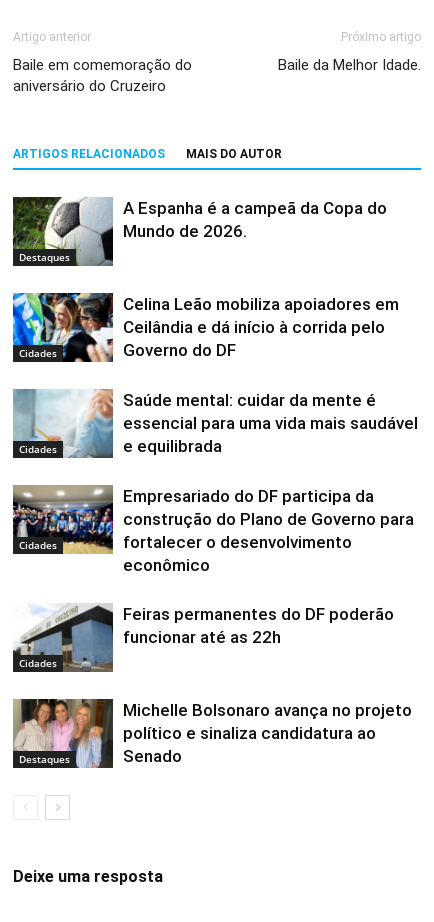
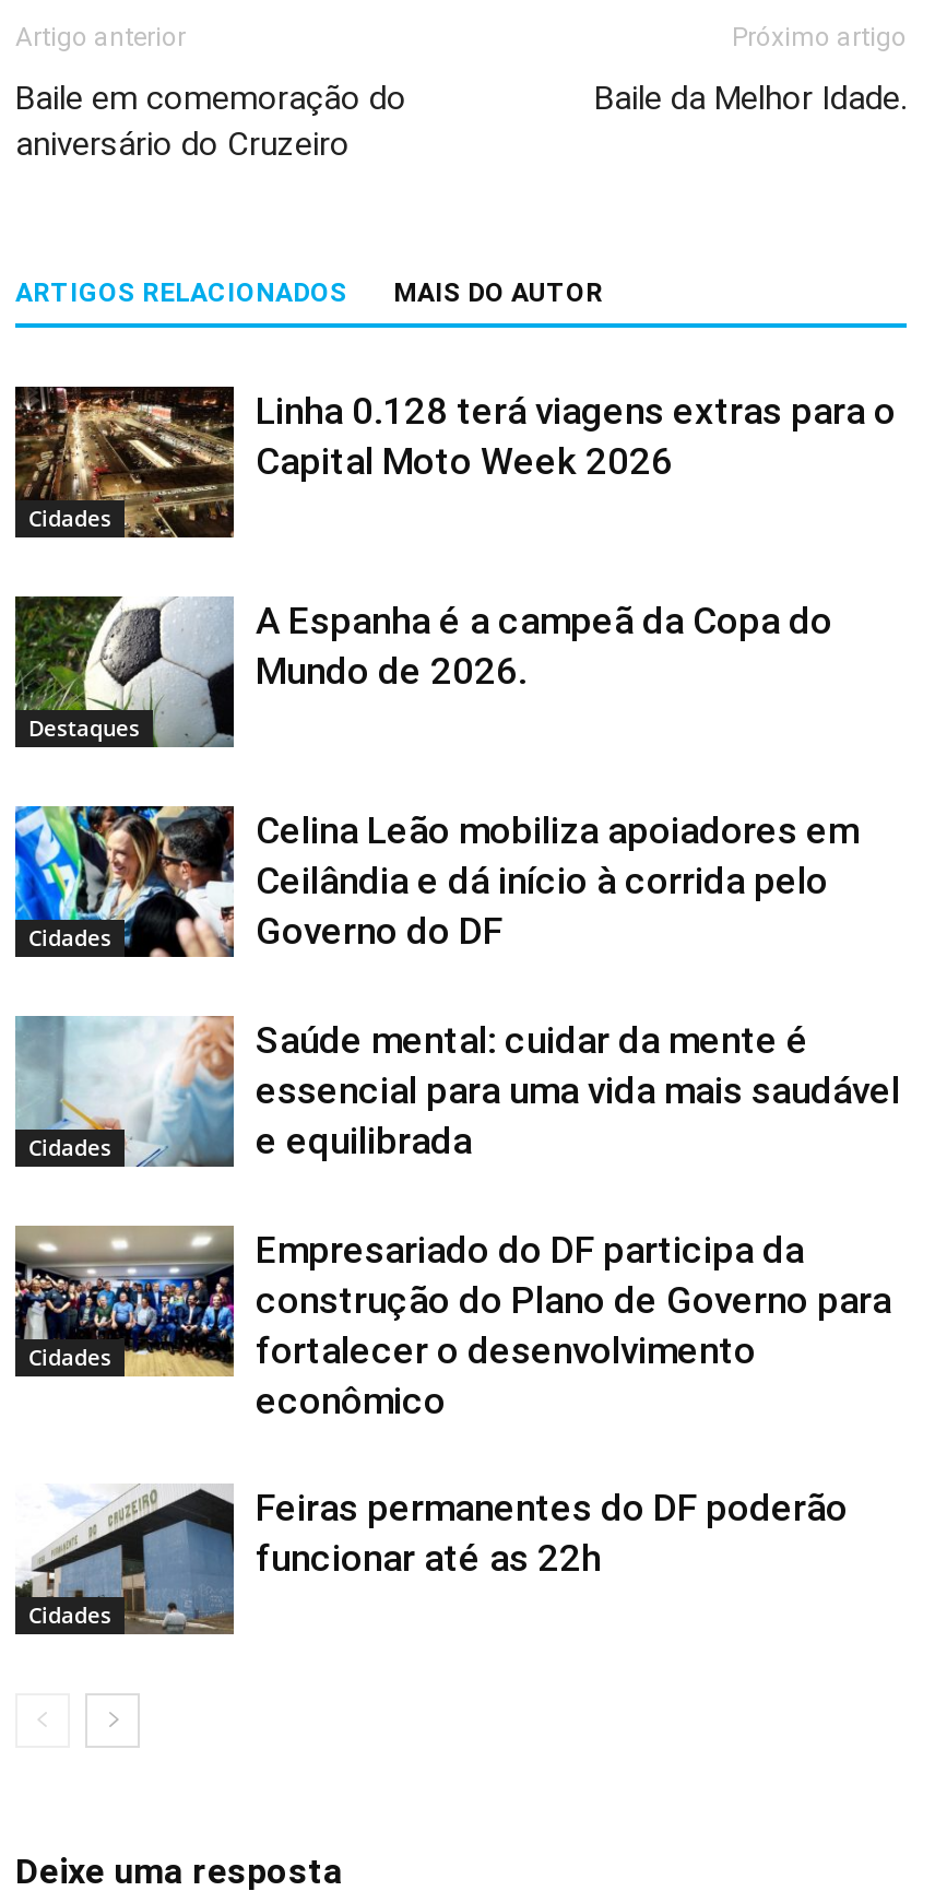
+ [image]
+ Cidades

+ Linha 0.128 terá viagens extras para o
+ Capital Moto Week 2026

moved down: [image] | Destaques | A Espanha é a campeã da Copa do | ... | Feiras permanentes do DF poderão | funcionar até as 22h

- [image]
- Destaques

- Michelle Bolsonaro avança no projeto
- político e sinaliza candidatura ao
- Senado
